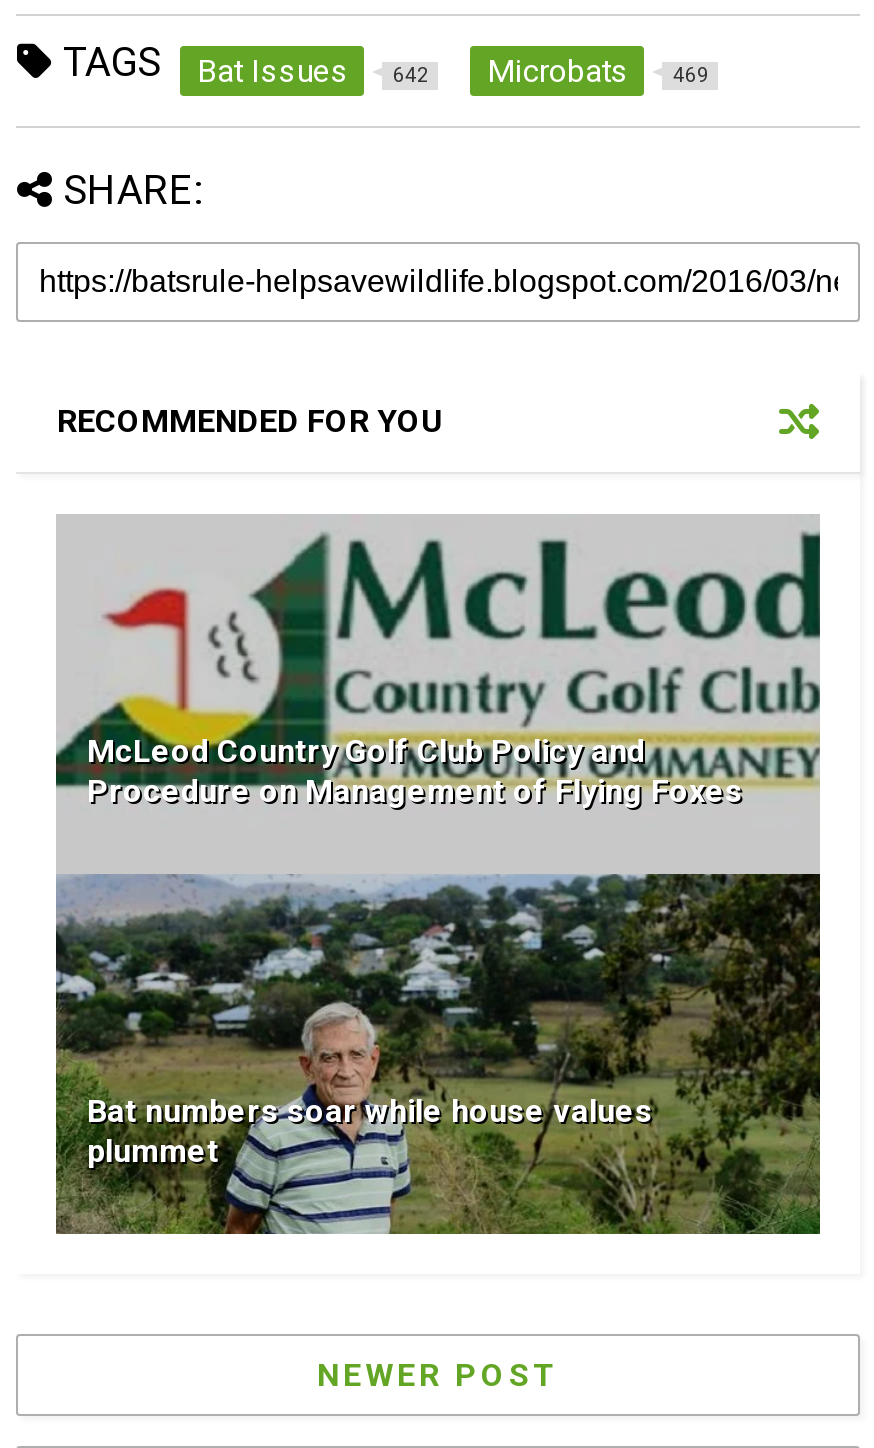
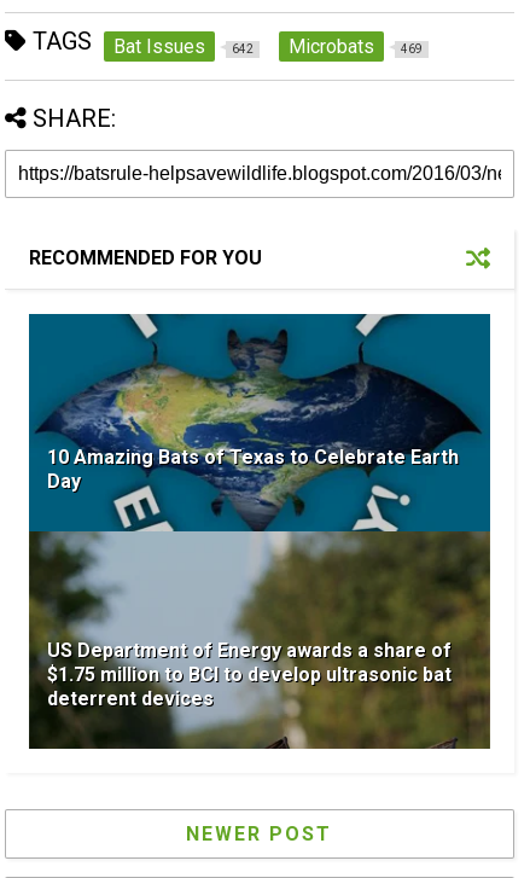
- [image]
- McLeod Country Golf Club Policy and
- Procedure on Management of Flying Foxes
+ [image]
+ 10 Amazing Bats of Texas to Celebrate Earth
+ Day

- Bat numbers soar while house values
- plummet
+ US Department of Energy awards a share of
+ $1.75 million to BCI to develop ultrasonic bat
+ deterrent devices
